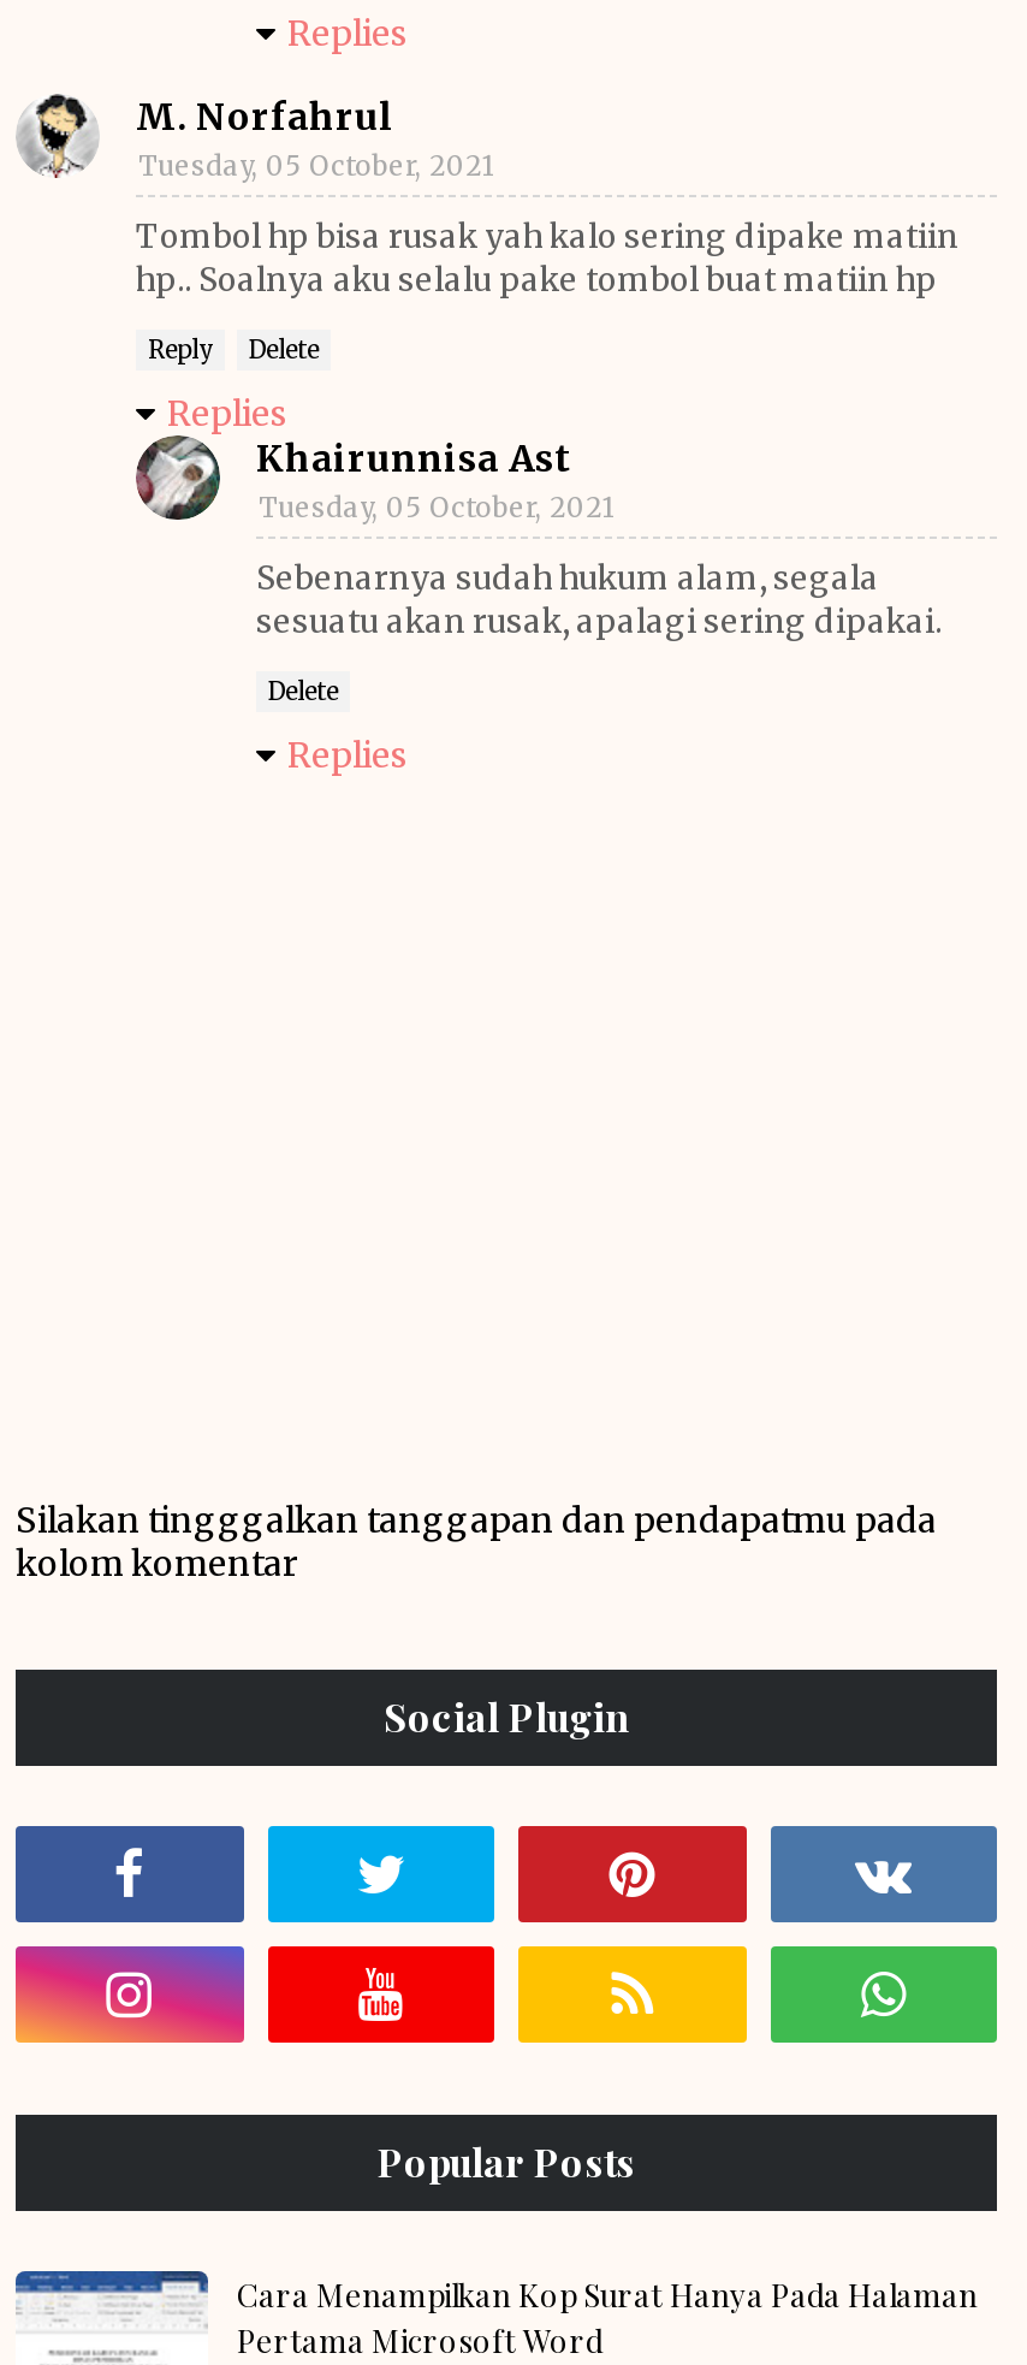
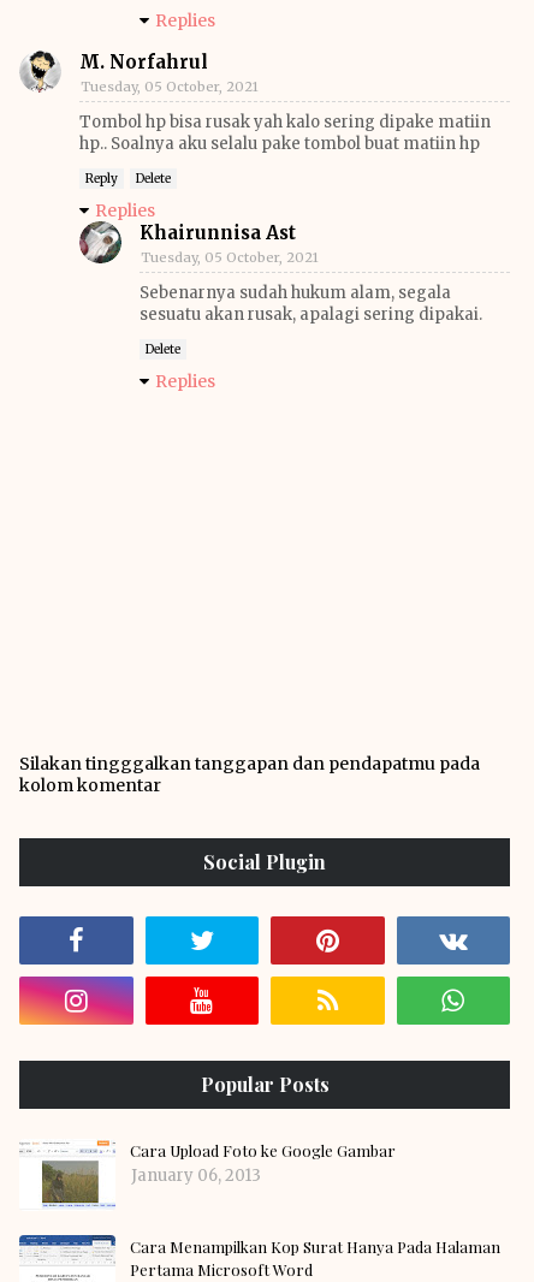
+ [image]
+ Cara Upload Foto ke Google Gambar
+ January 06, 2013
